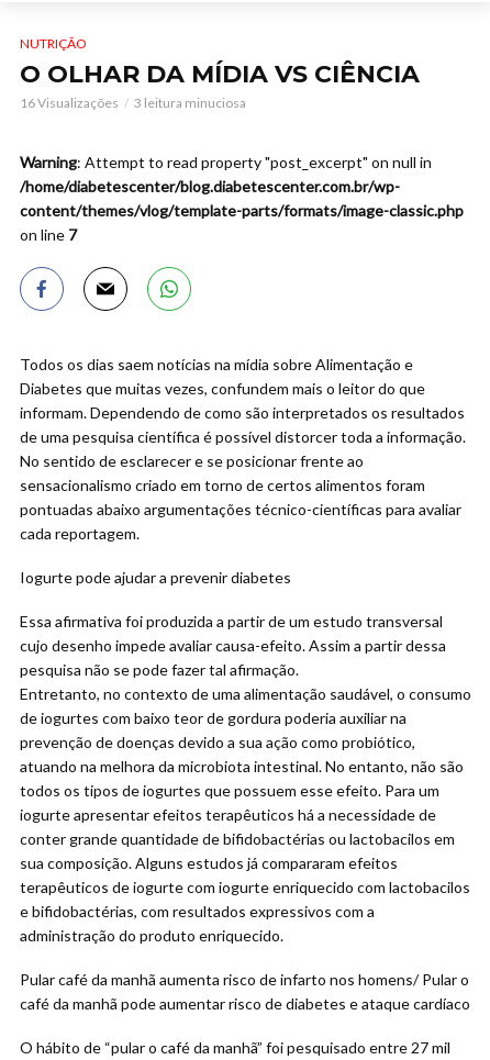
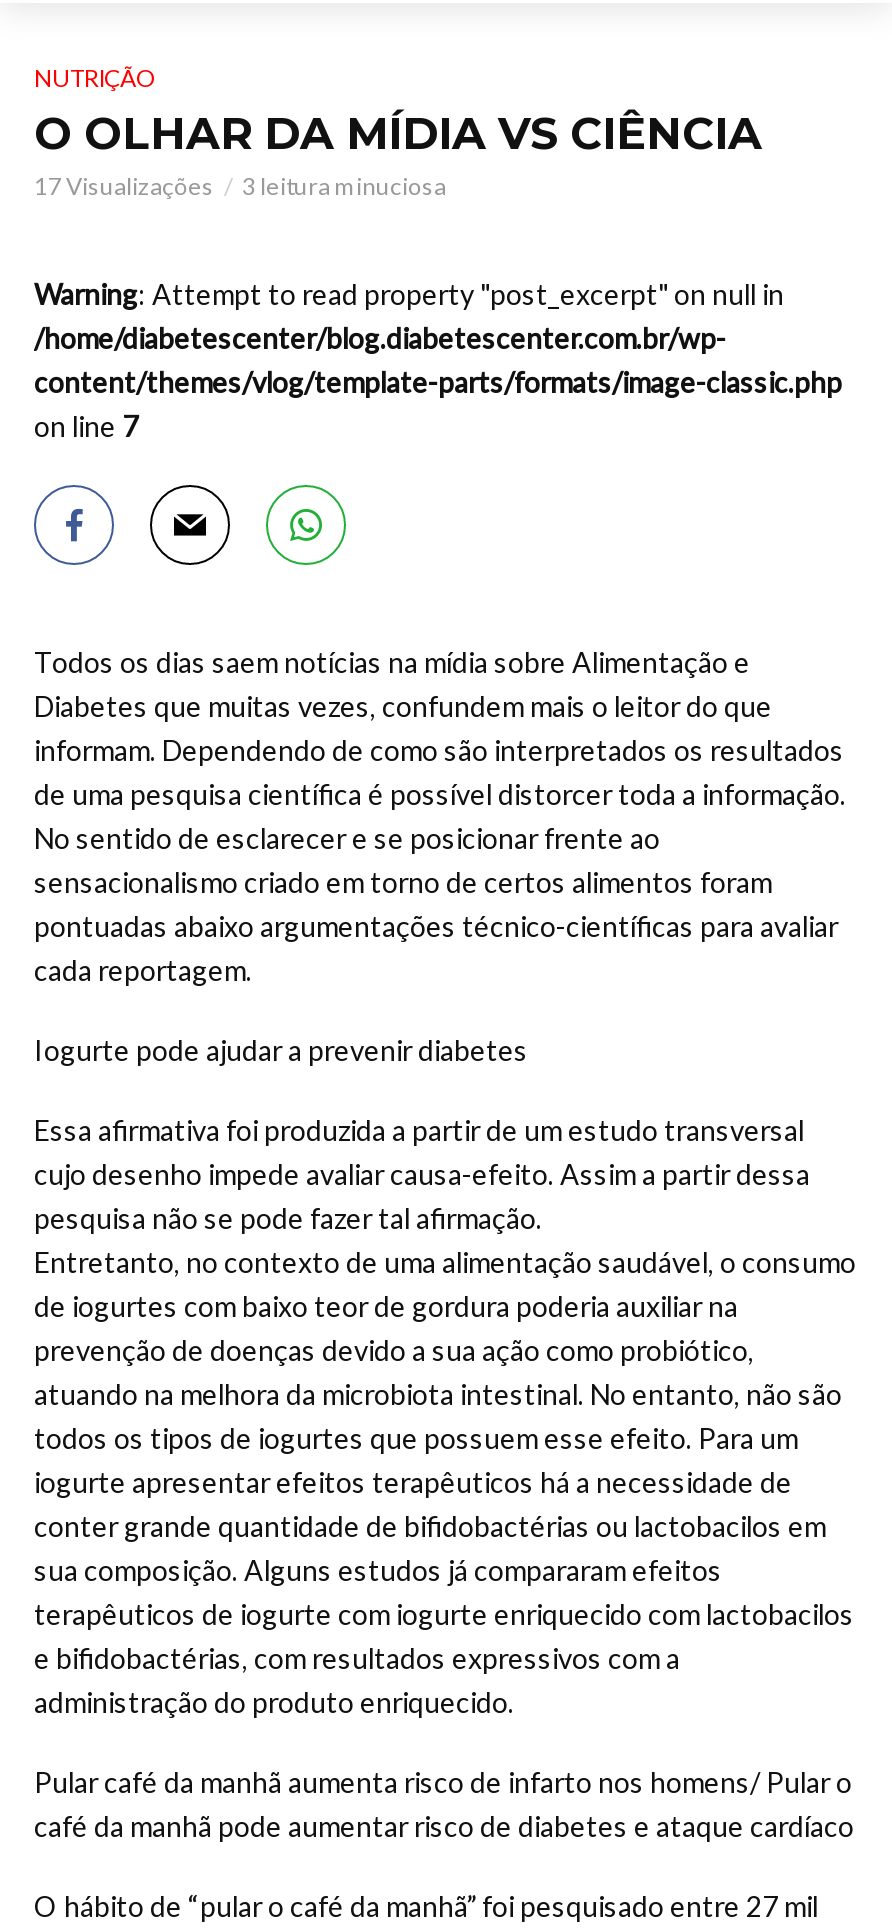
- 16 Visualizações
+ 17 Visualizações
